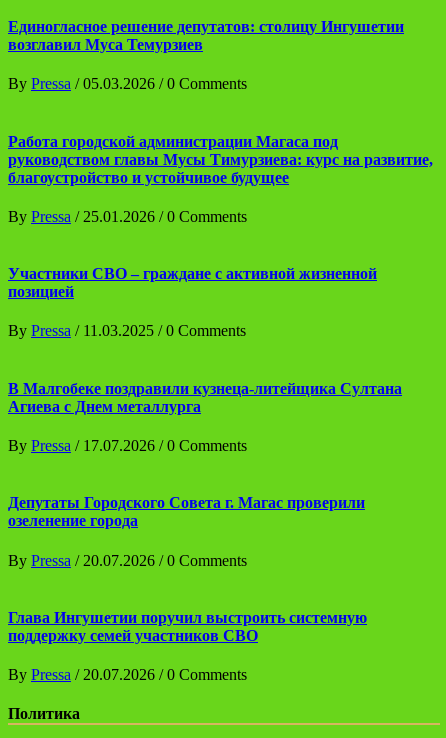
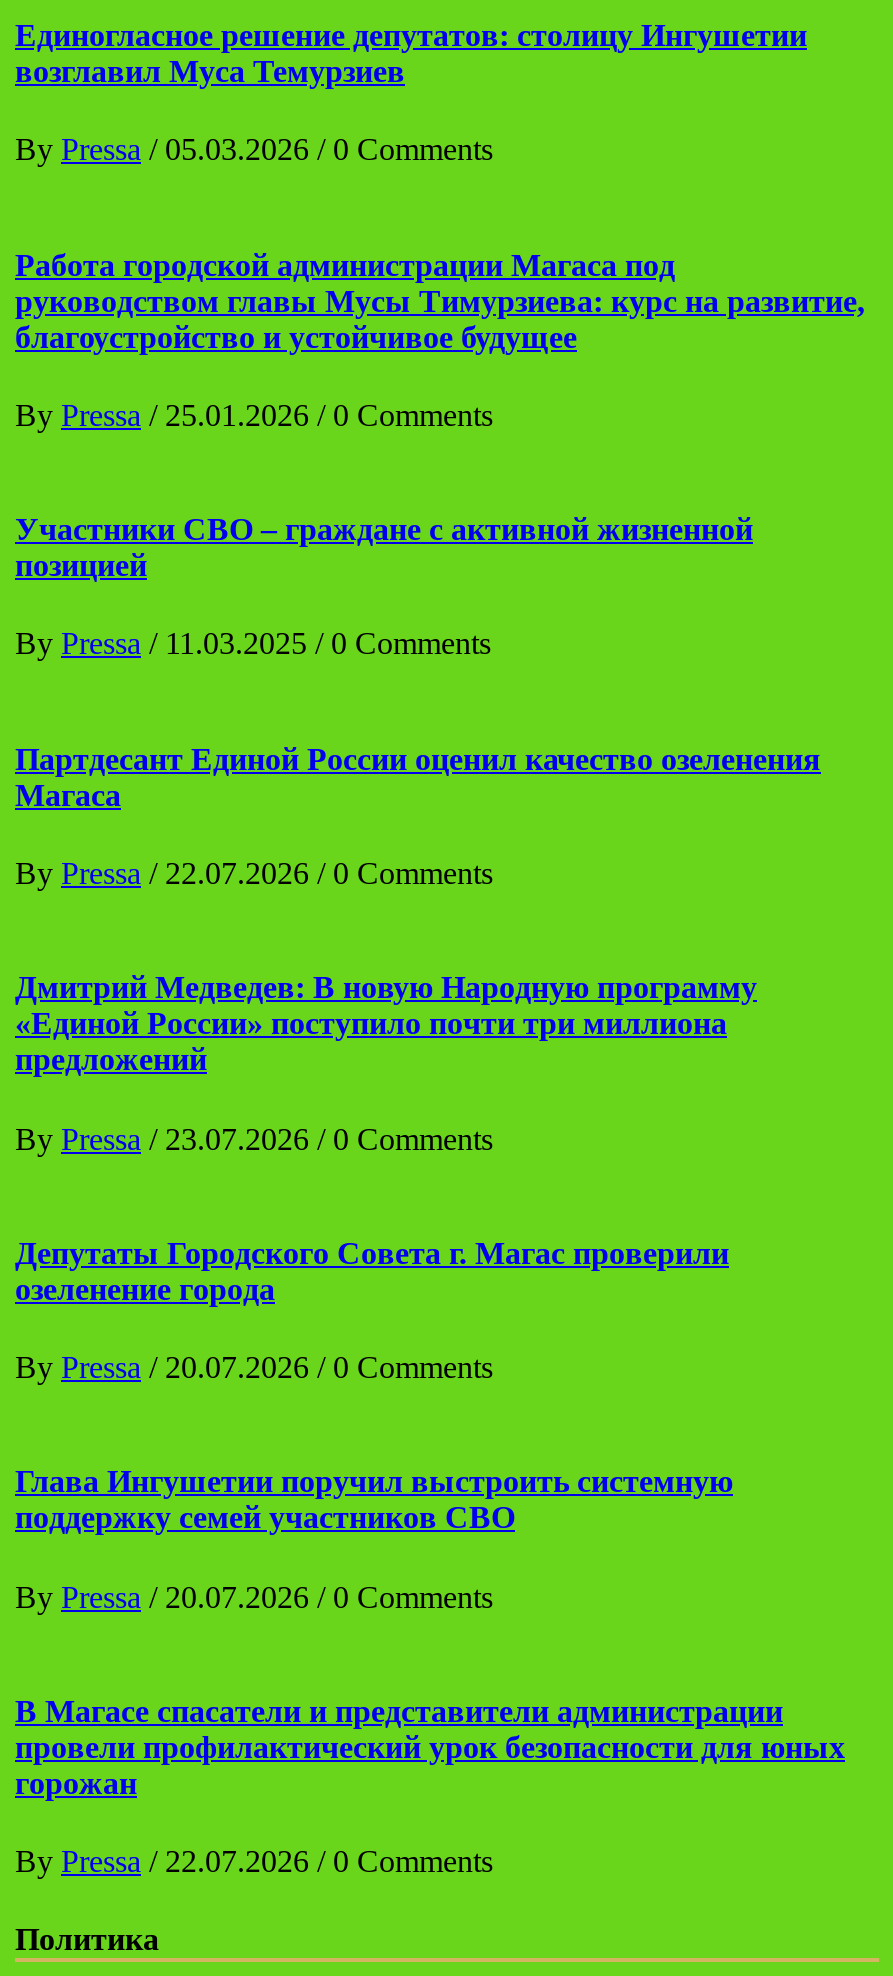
- В Малгобеке поздравили кузнеца-литейщика Султана
- Агиева с Днем металлурга
- By Pressa / 17.07.2026 / 0 Comments
+ Партдесант Единой России оценил качество озеленения
+ Магаса
+ By Pressa / 22.07.2026 / 0 Comments
+ Дмитрий Медведев: В новую Народную программу
+ «Единой России» поступило почти три миллиона
+ предложений
+ By Pressa / 23.07.2026 / 0 Comments

+ В Магасе спасатели и представители администрации
+ провели профилактический урок безопасности для юных
+ горожан
+ By Pressa / 22.07.2026 / 0 Comments
